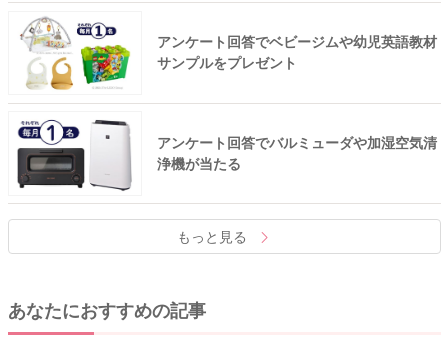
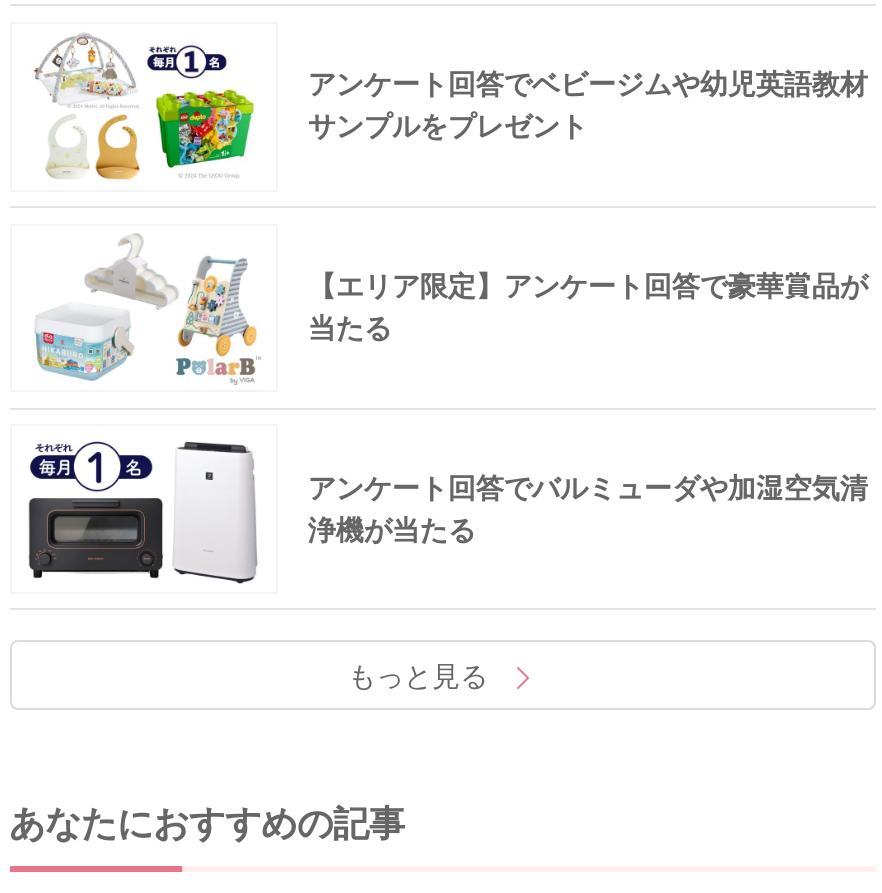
+ [image]
+ 【エリア限定】アンケート回答で豪華賞品が
+ 当たる
